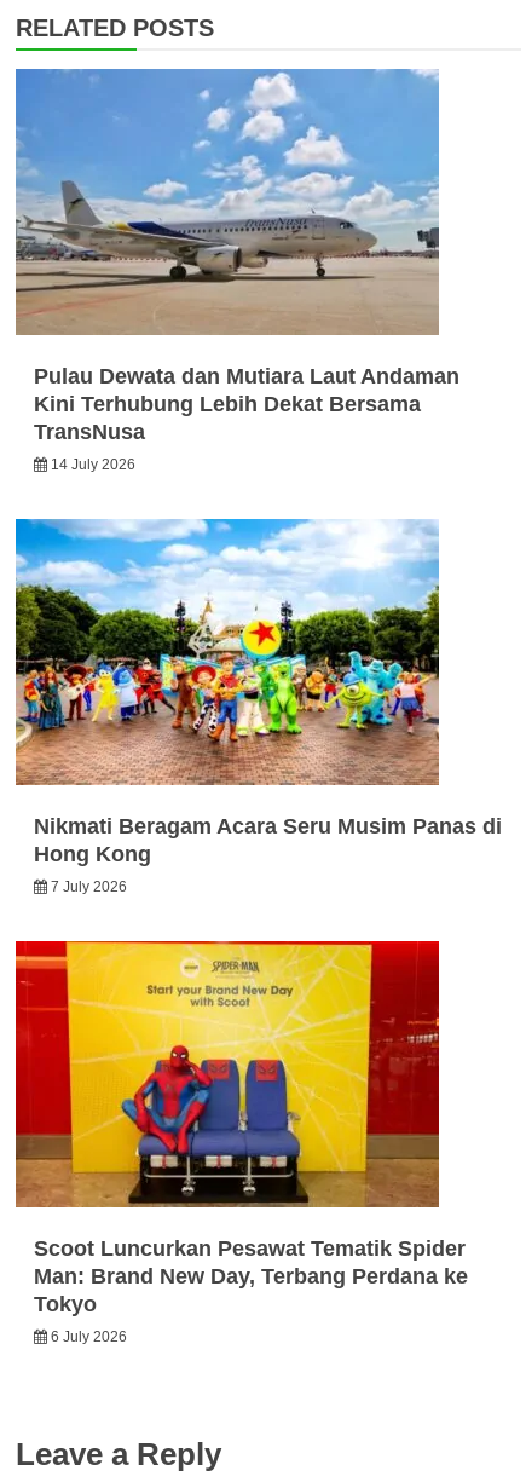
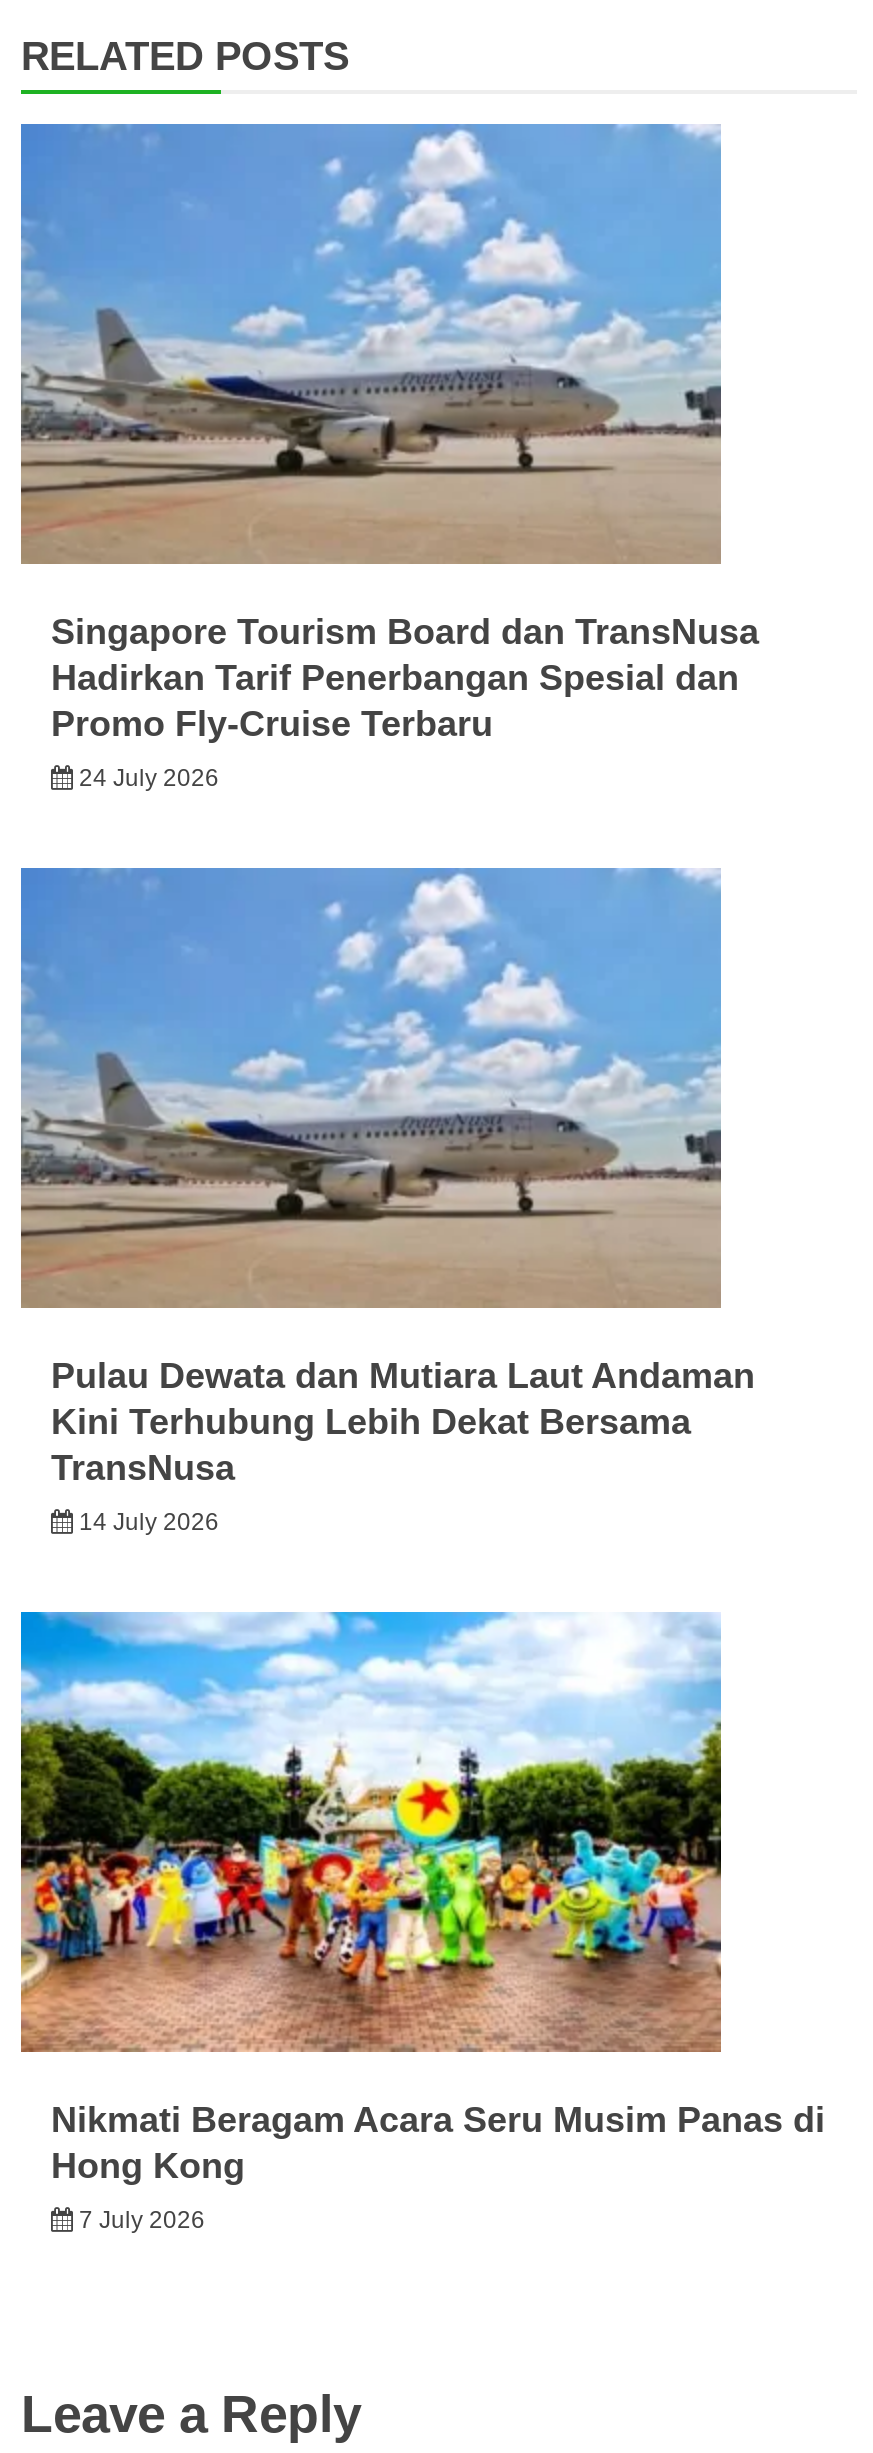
+ Singapore Tourism Board dan TransNusa
+ Hadirkan Tarif Penerbangan Spesial dan
+ Promo Fly-Cruise Terbaru
+ 24 July 2026

moved down: [image] | Pulau Dewata dan Mutiara Laut Andaman | Kini Terhubung Lebih Dekat Bersama | TransNusa | 14 July 2026 | Nikmati Beragam Acara Seru Musim Panas di | Hong Kong | 7 July 2026

- [image]
- Scoot Luncurkan Pesawat Tematik Spider
- Man: Brand New Day, Terbang Perdana ke
- Tokyo
- 6 July 2026
